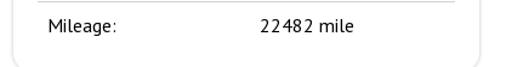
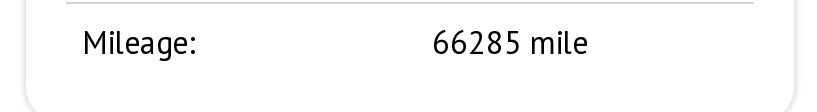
- 22482 mile
+ 66285 mile
